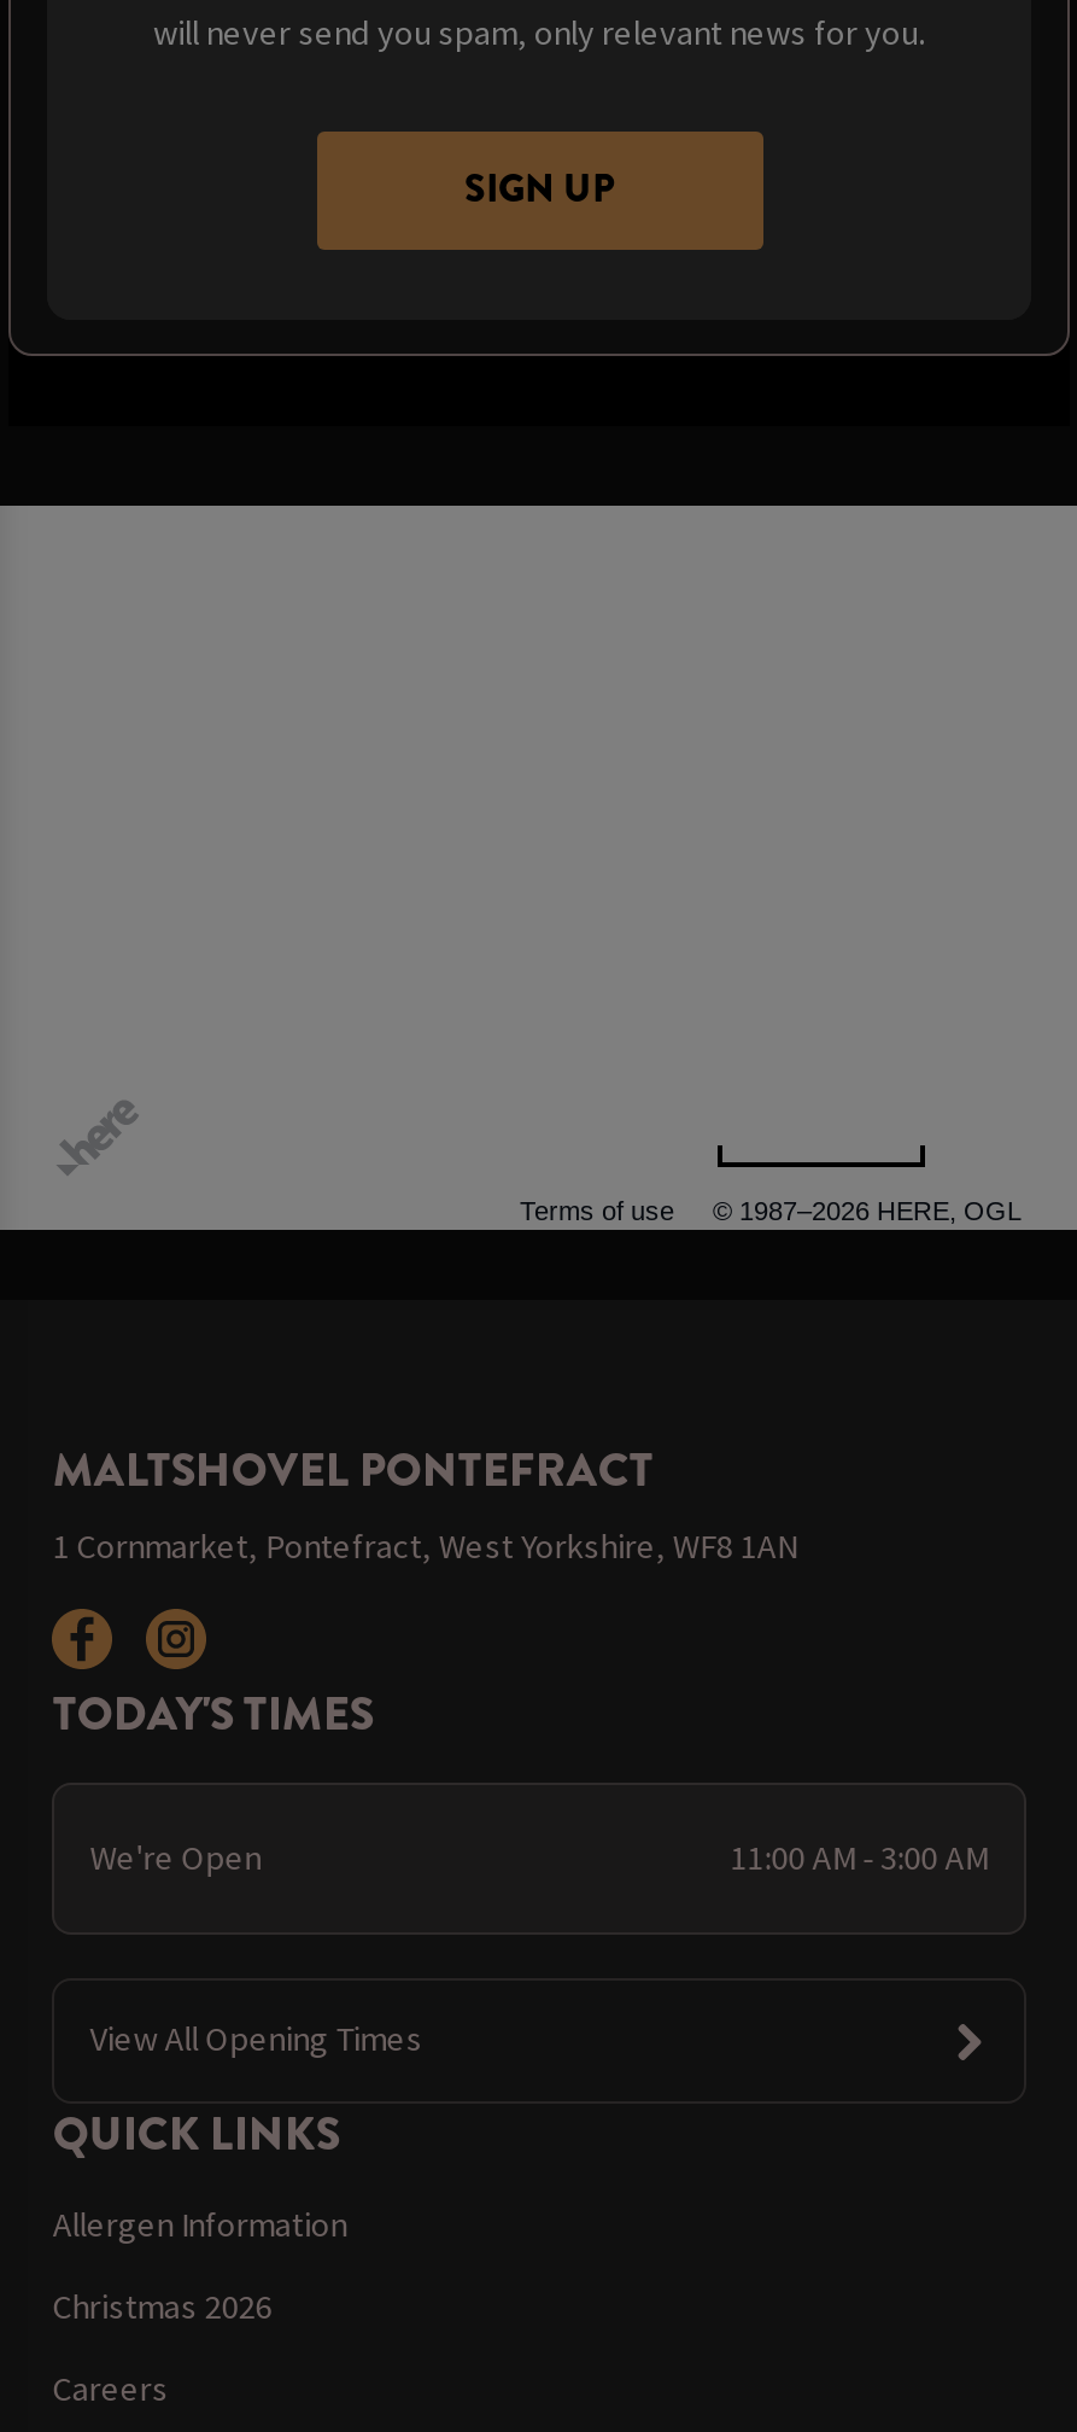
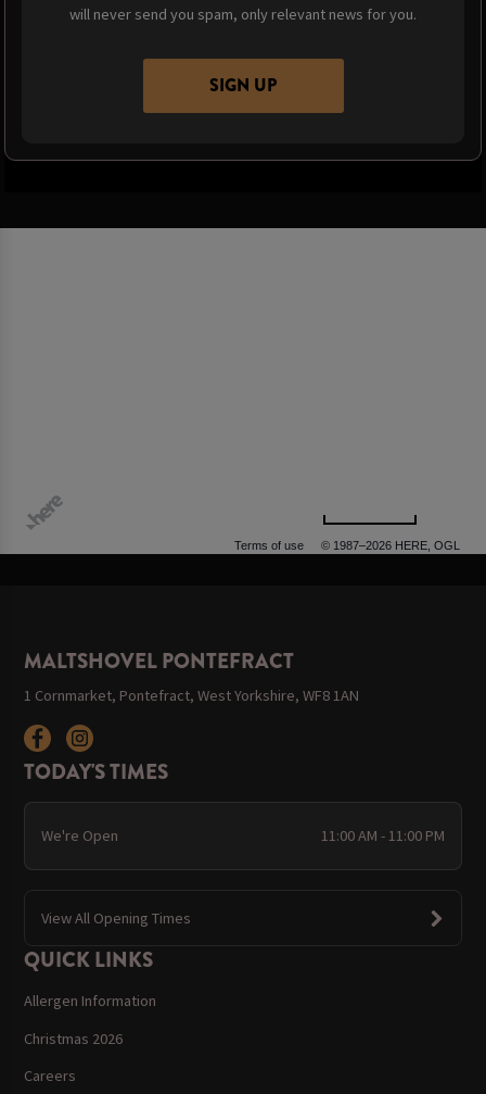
- 11:00 AM - 3:00 AM
+ 11:00 AM - 11:00 PM
